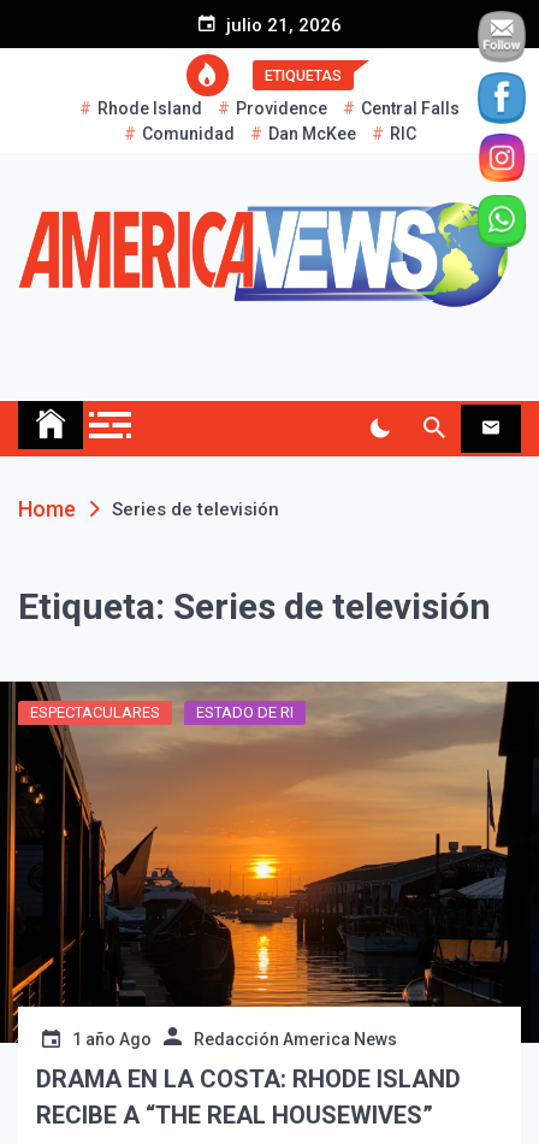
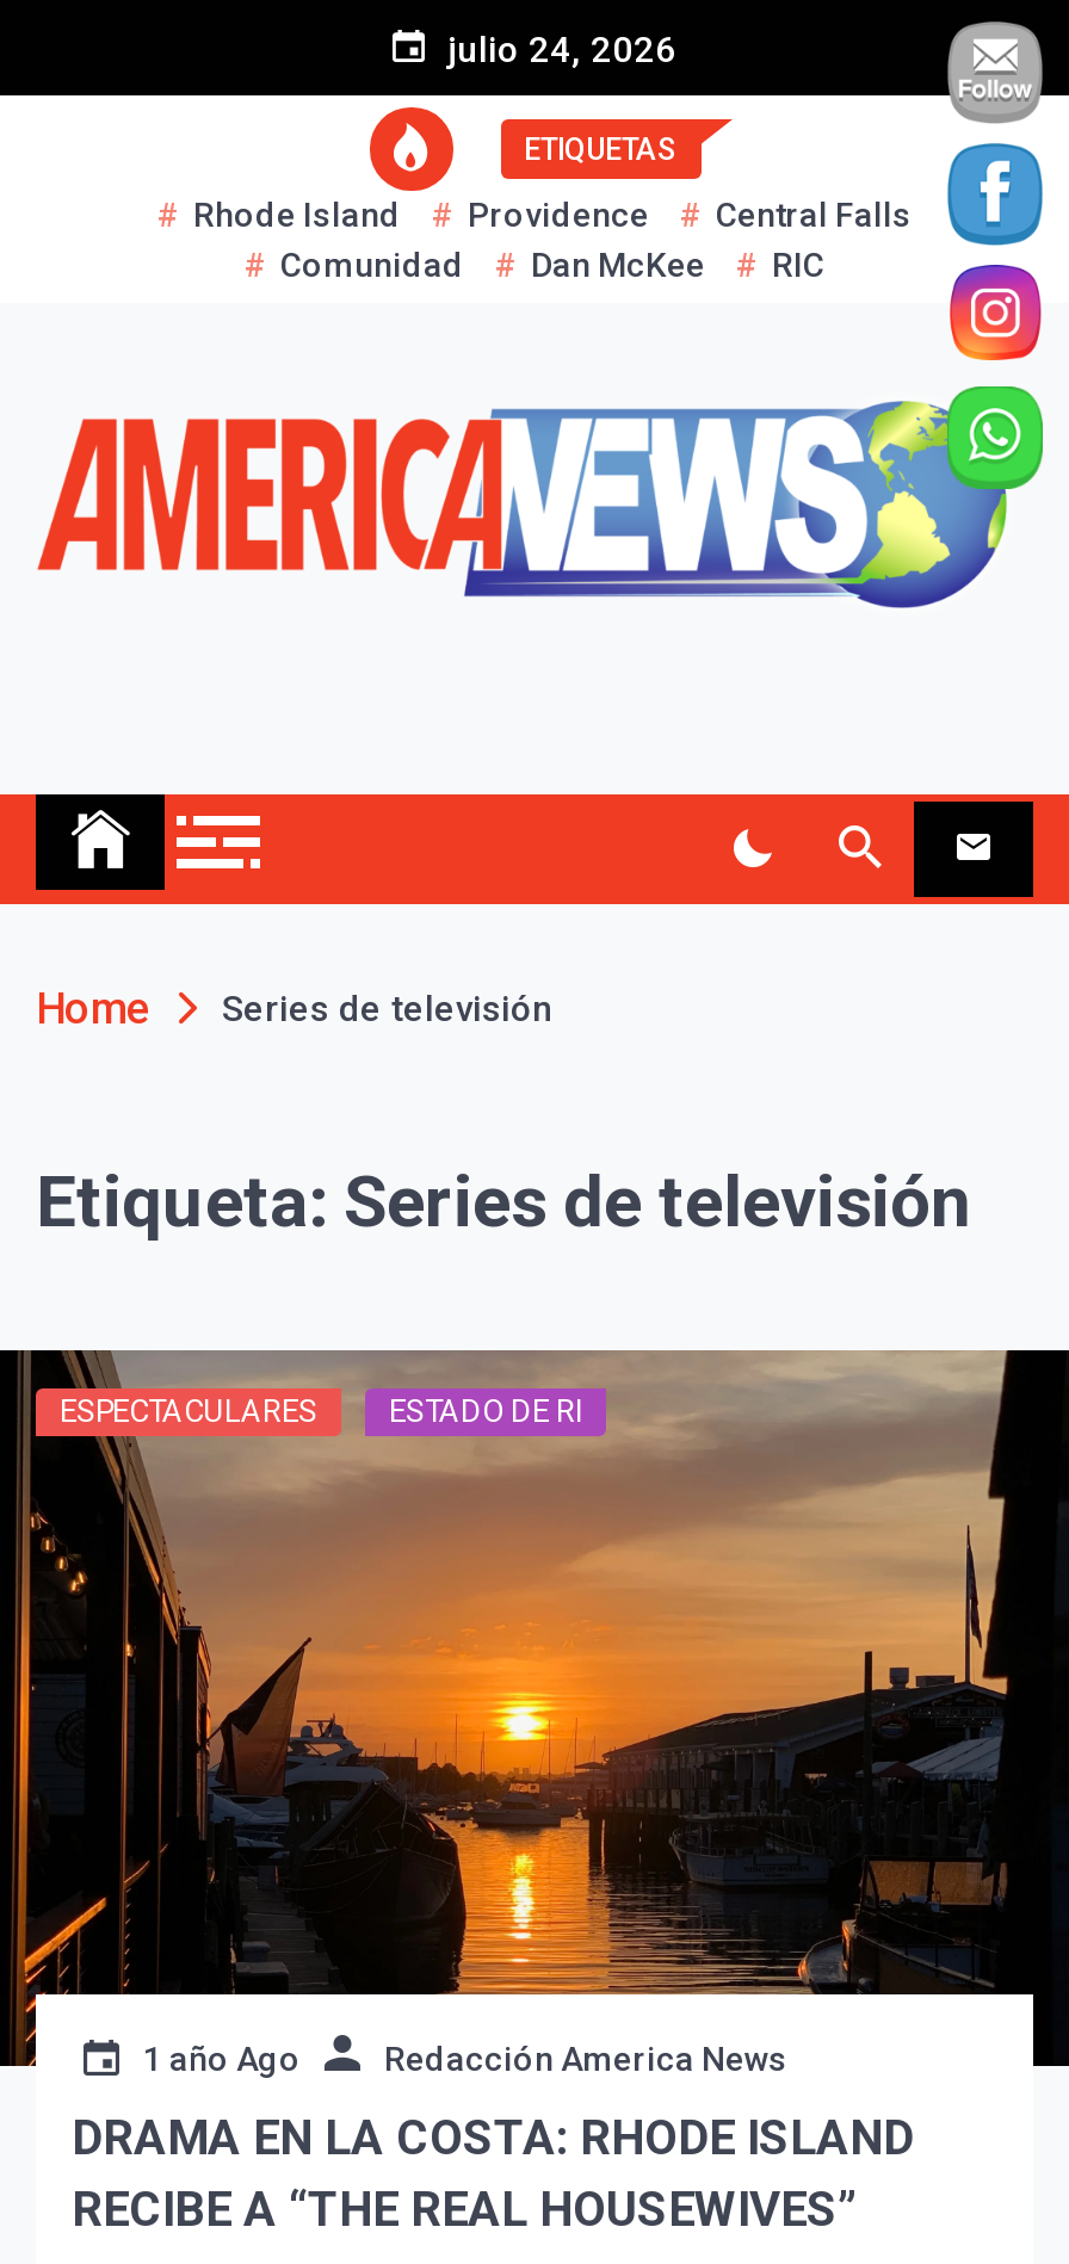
- julio 21, 2026
+ julio 24, 2026
